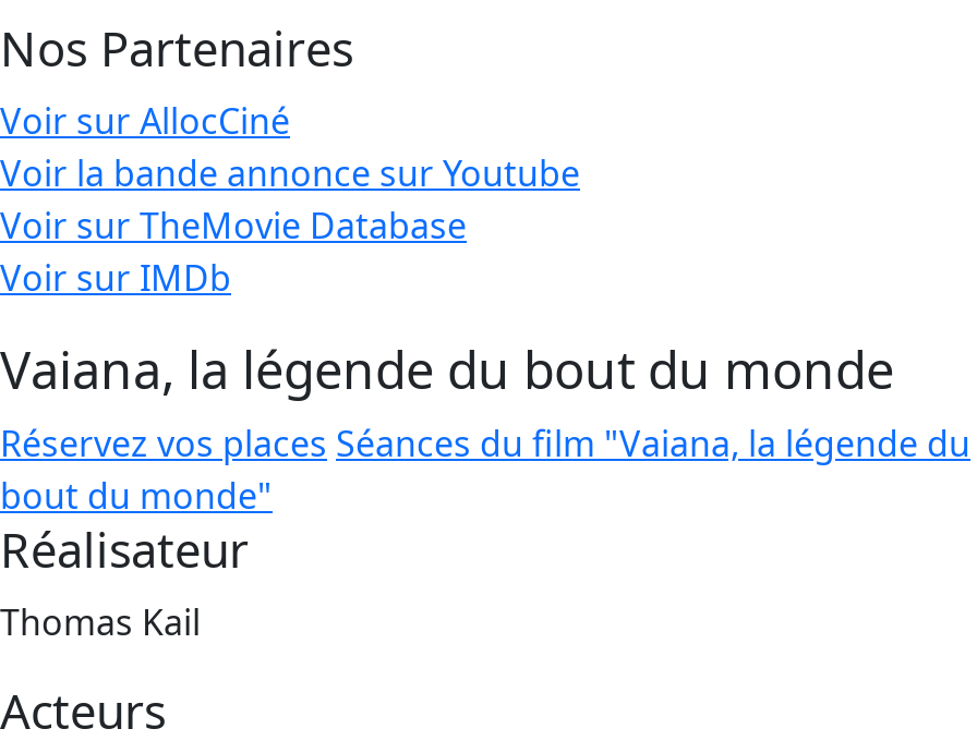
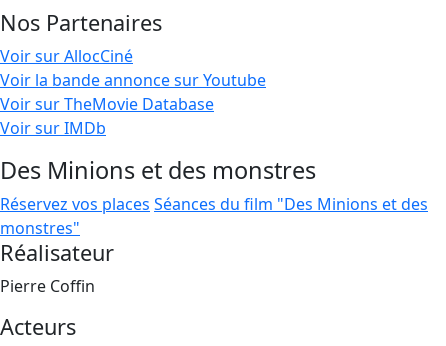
- Vaiana, la légende du bout du monde
- Réservez vos places Séances du film "Vaiana, la légende du
- bout du monde"
+ Des Minions et des monstres
+ Réservez vos places Séances du film "Des Minions et des
+ monstres"

- Thomas Kail
+ Pierre Coffin
